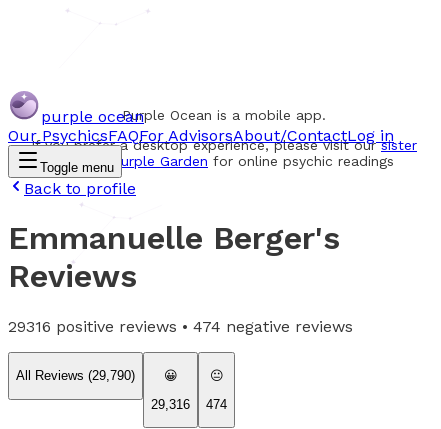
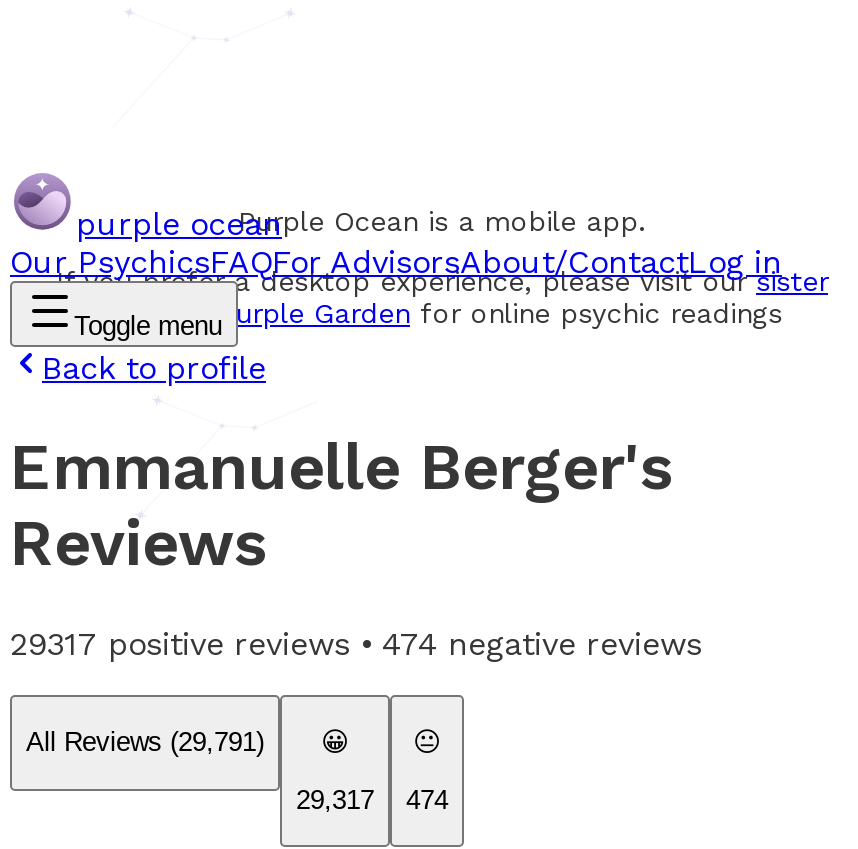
- 29316 positive reviews • 474 negative reviews
+ 29317 positive reviews • 474 negative reviews

- All Reviews (29,790)
+ All Reviews (29,791)

- 29,316 474
+ 29,317 474
